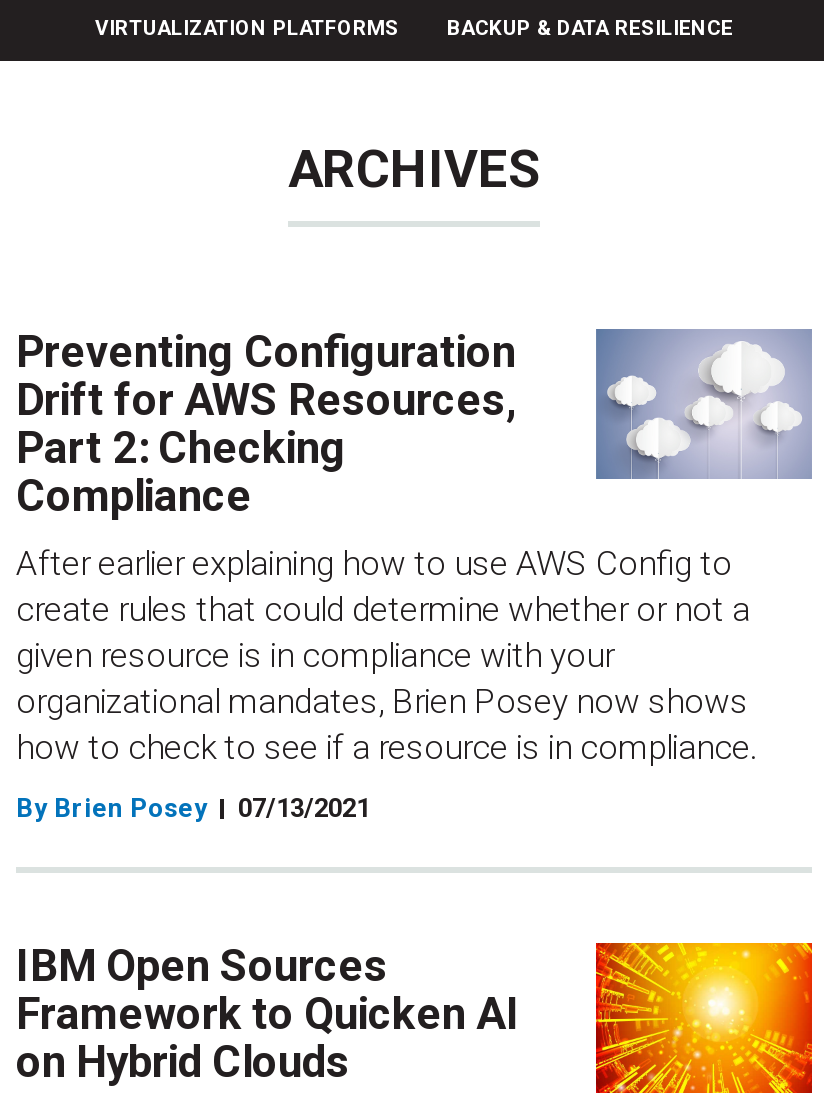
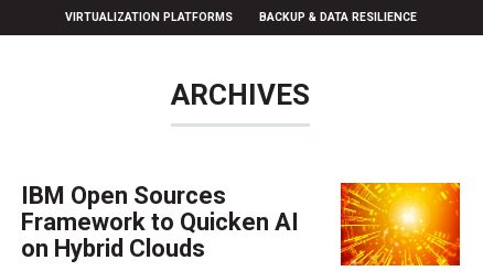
- [image]
- Preventing Configuration
- Drift for AWS Resources,
- Part 2: Checking
- Compliance
- After earlier explaining how to use AWS Config to
- create rules that could determine whether or not a
- given resource is in compliance with your
- organizational mandates, Brien Posey now shows
- how to check to see if a resource is in compliance.
- By Brien Posey
- 07/13/2021
